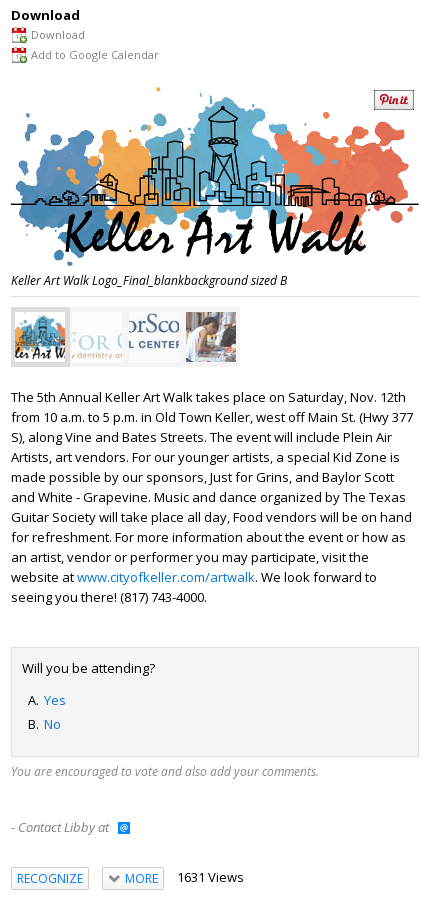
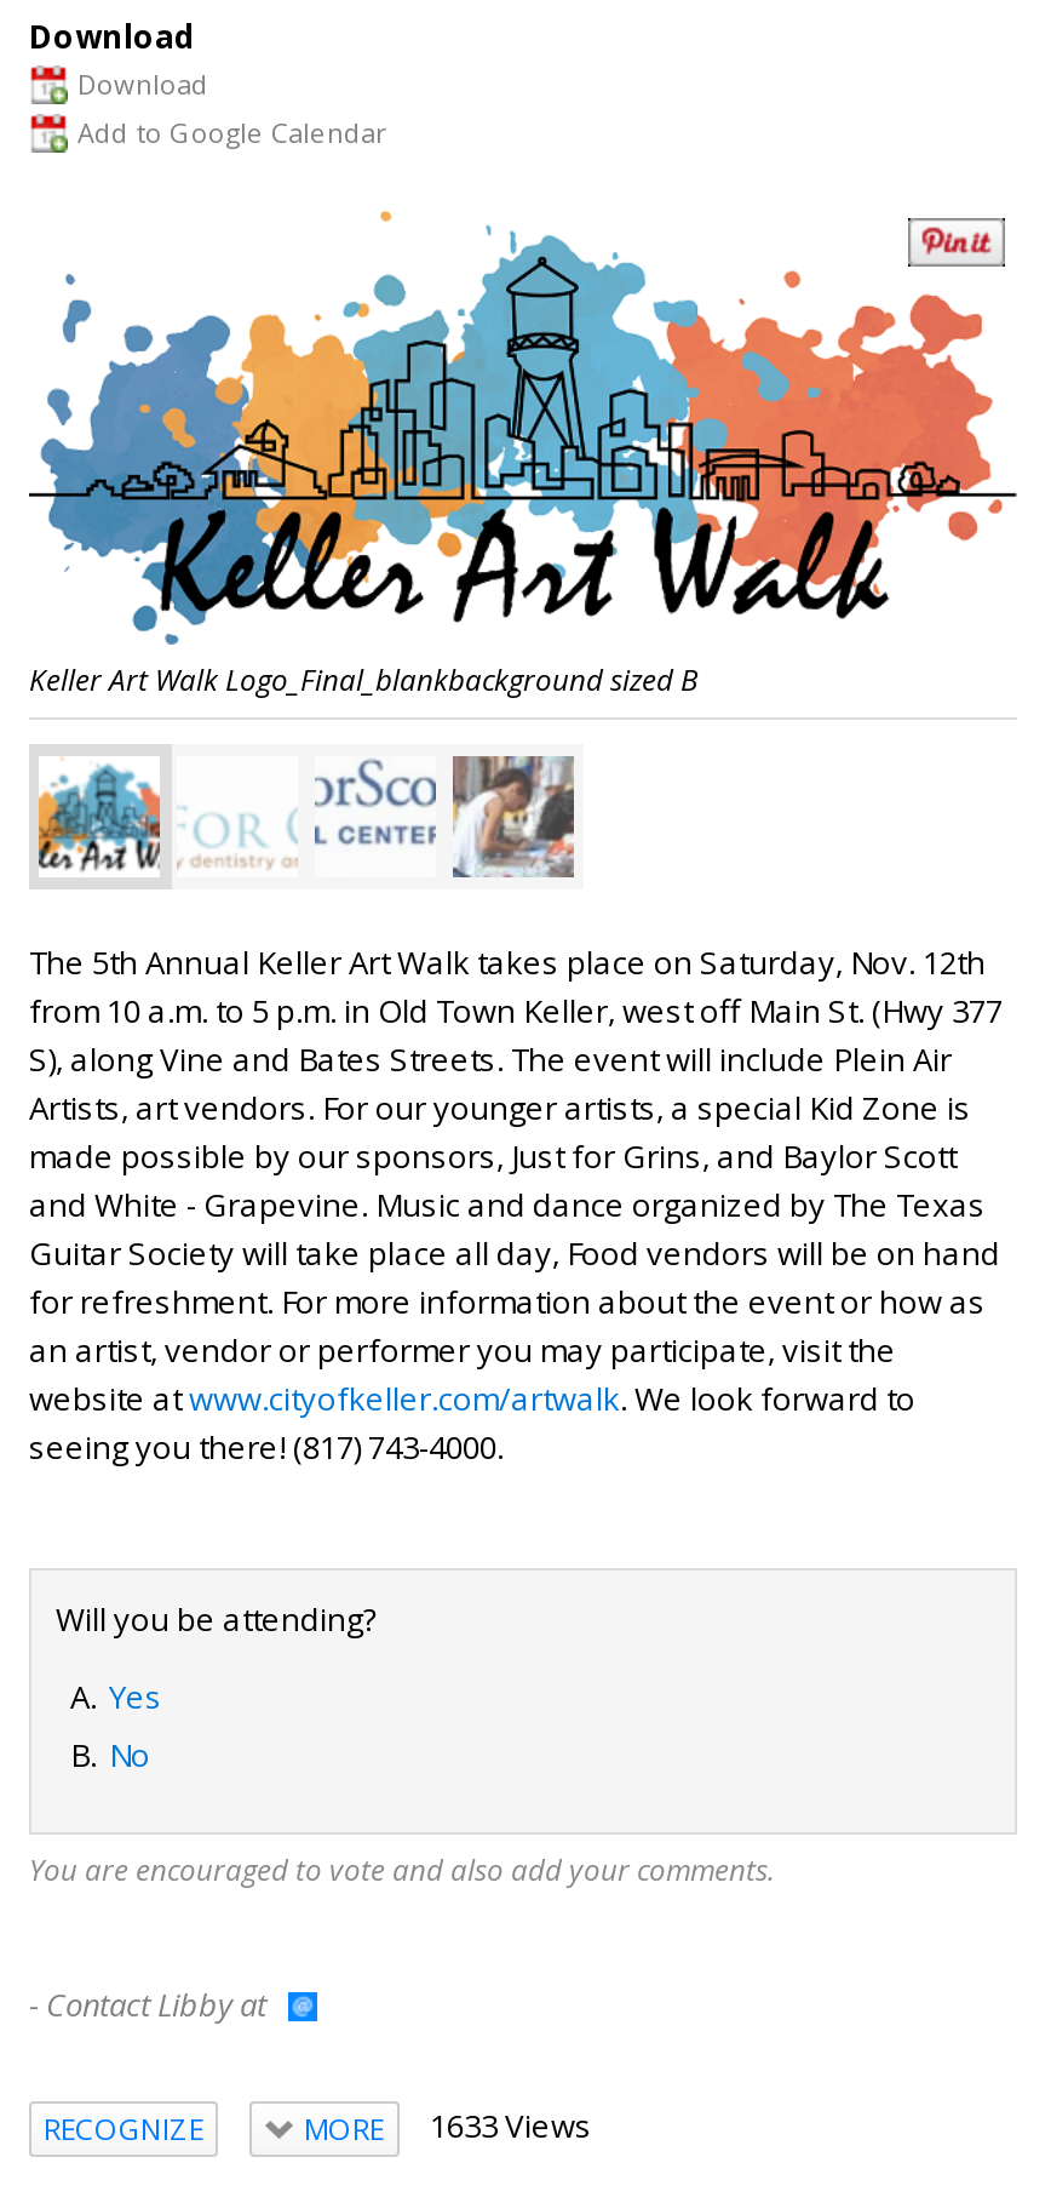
- MORE 1631 Views
+ MORE 1633 Views
